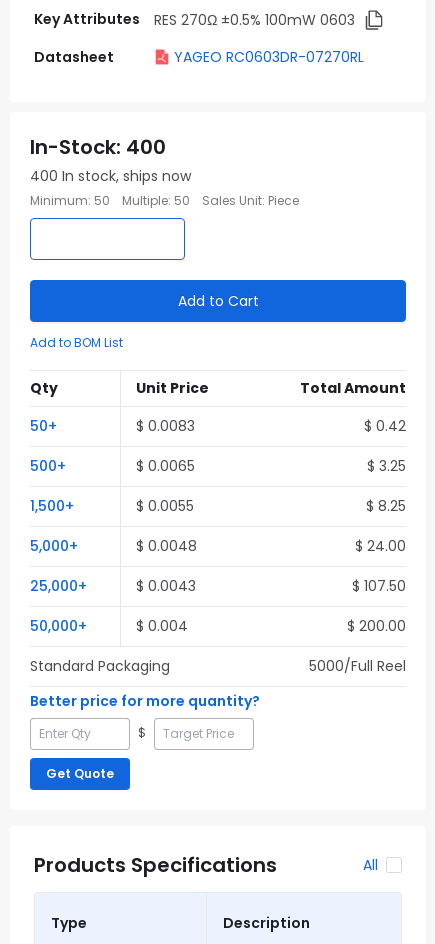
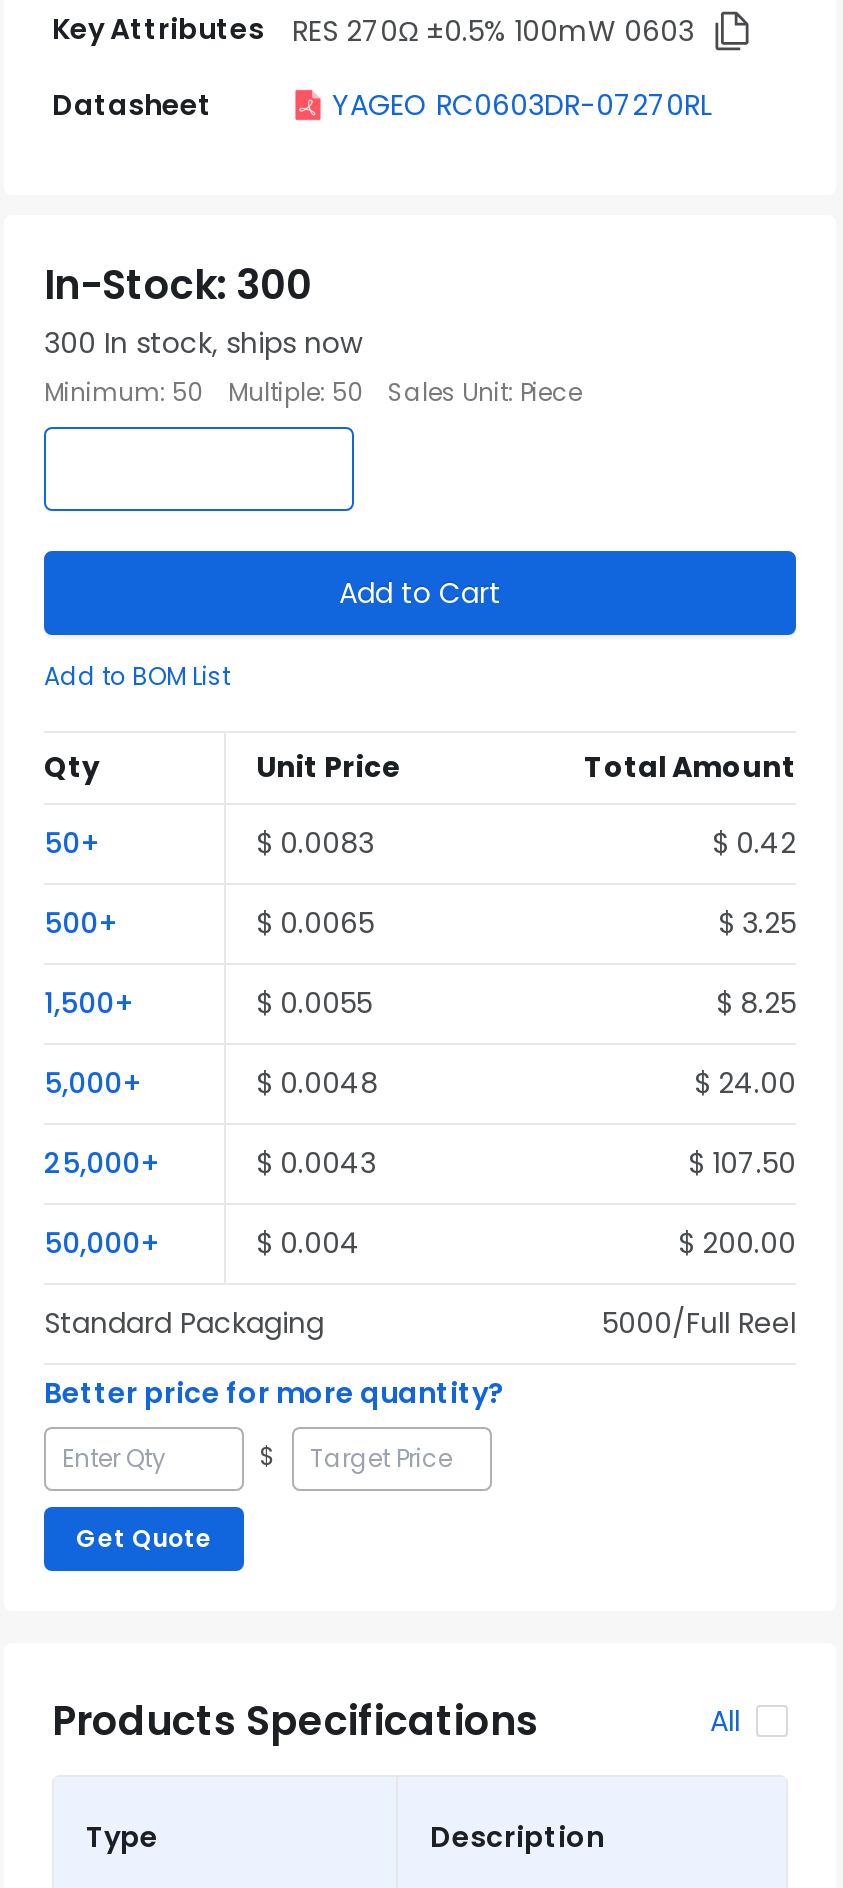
- In-Stock: 400
+ In-Stock: 300

- 400 In stock, ships now
+ 300 In stock, ships now
